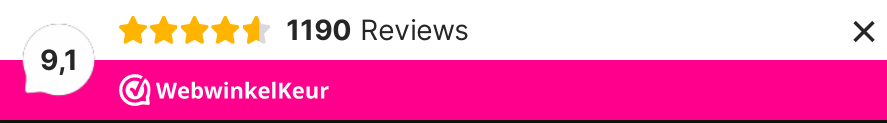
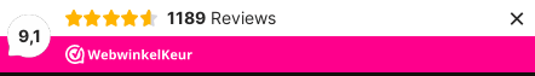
- 1190 Reviews
+ 1189 Reviews
